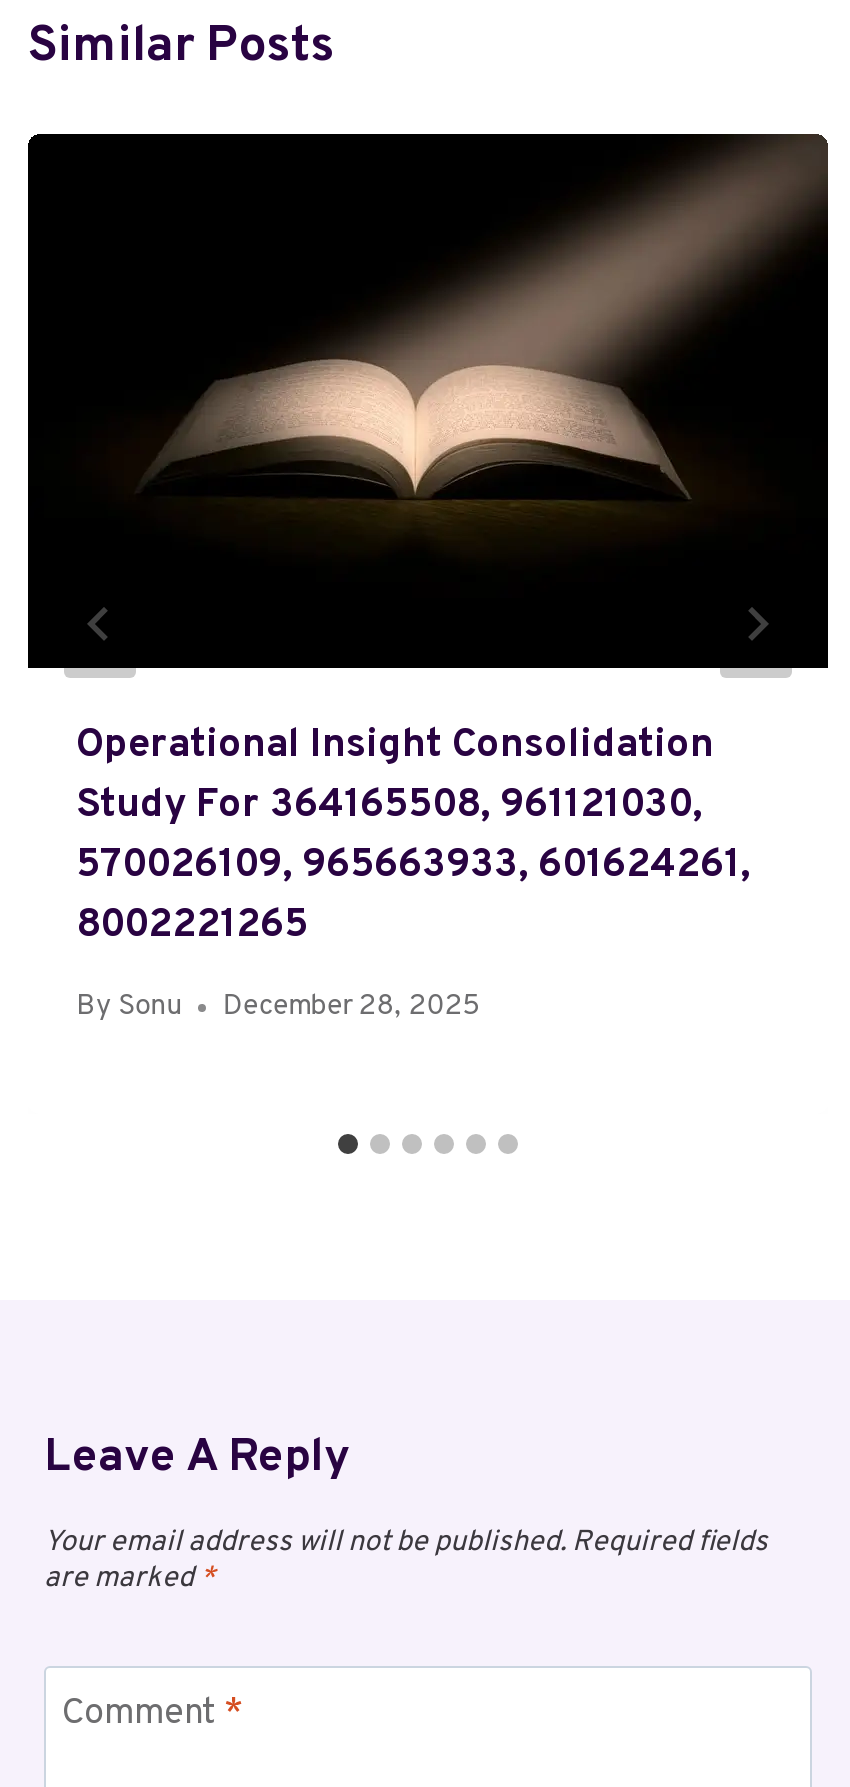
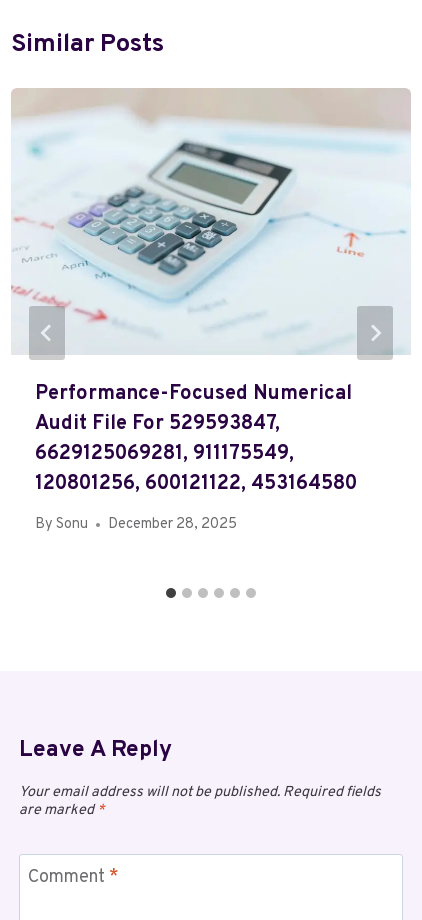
- [image]
- Operational Insight Consolidation
- Study For 364165508, 961121030,
- 570026109, 965663933, 601624261,
- 8002221265
+ [image]
+ Performance-Focused Numerical
+ Audit File For 529593847,
+ 6629125069281, 911175549,
+ 120801256, 600121122, 453164580
